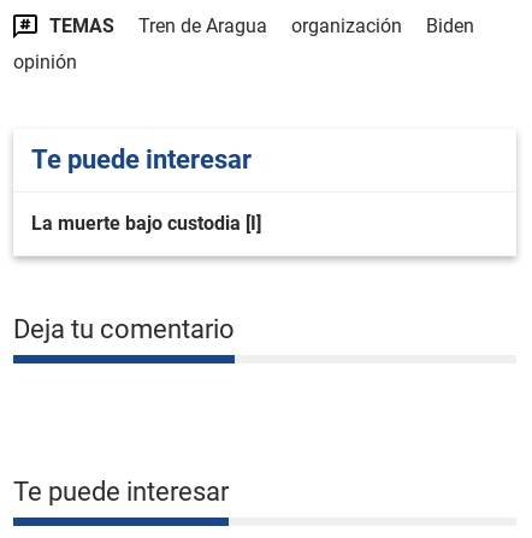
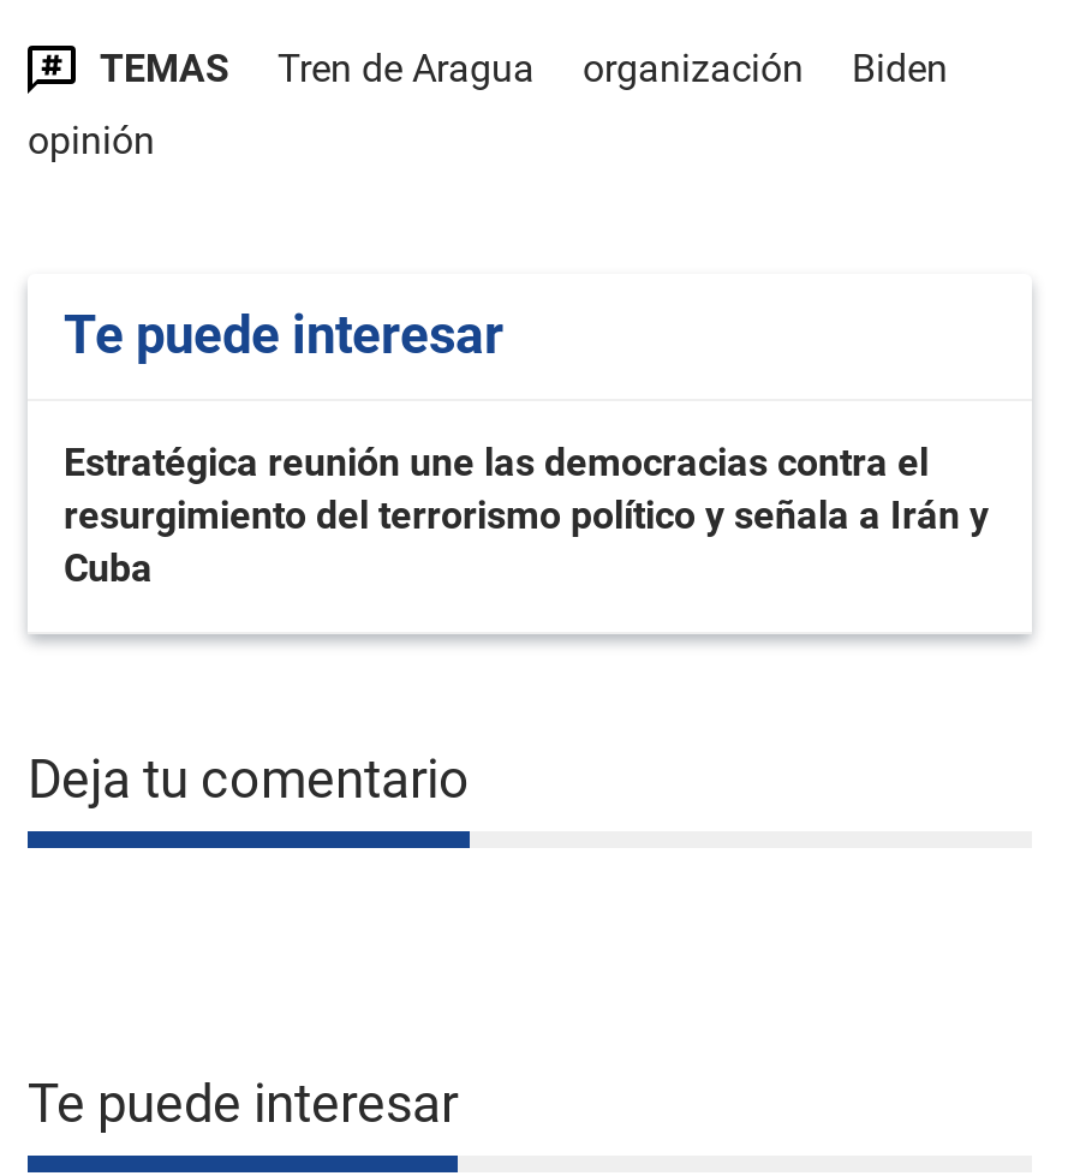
- La muerte bajo custodia [I]
+ Estratégica reunión une las democracias contra el
+ resurgimiento del terrorismo político y señala a Irán y
+ Cuba
